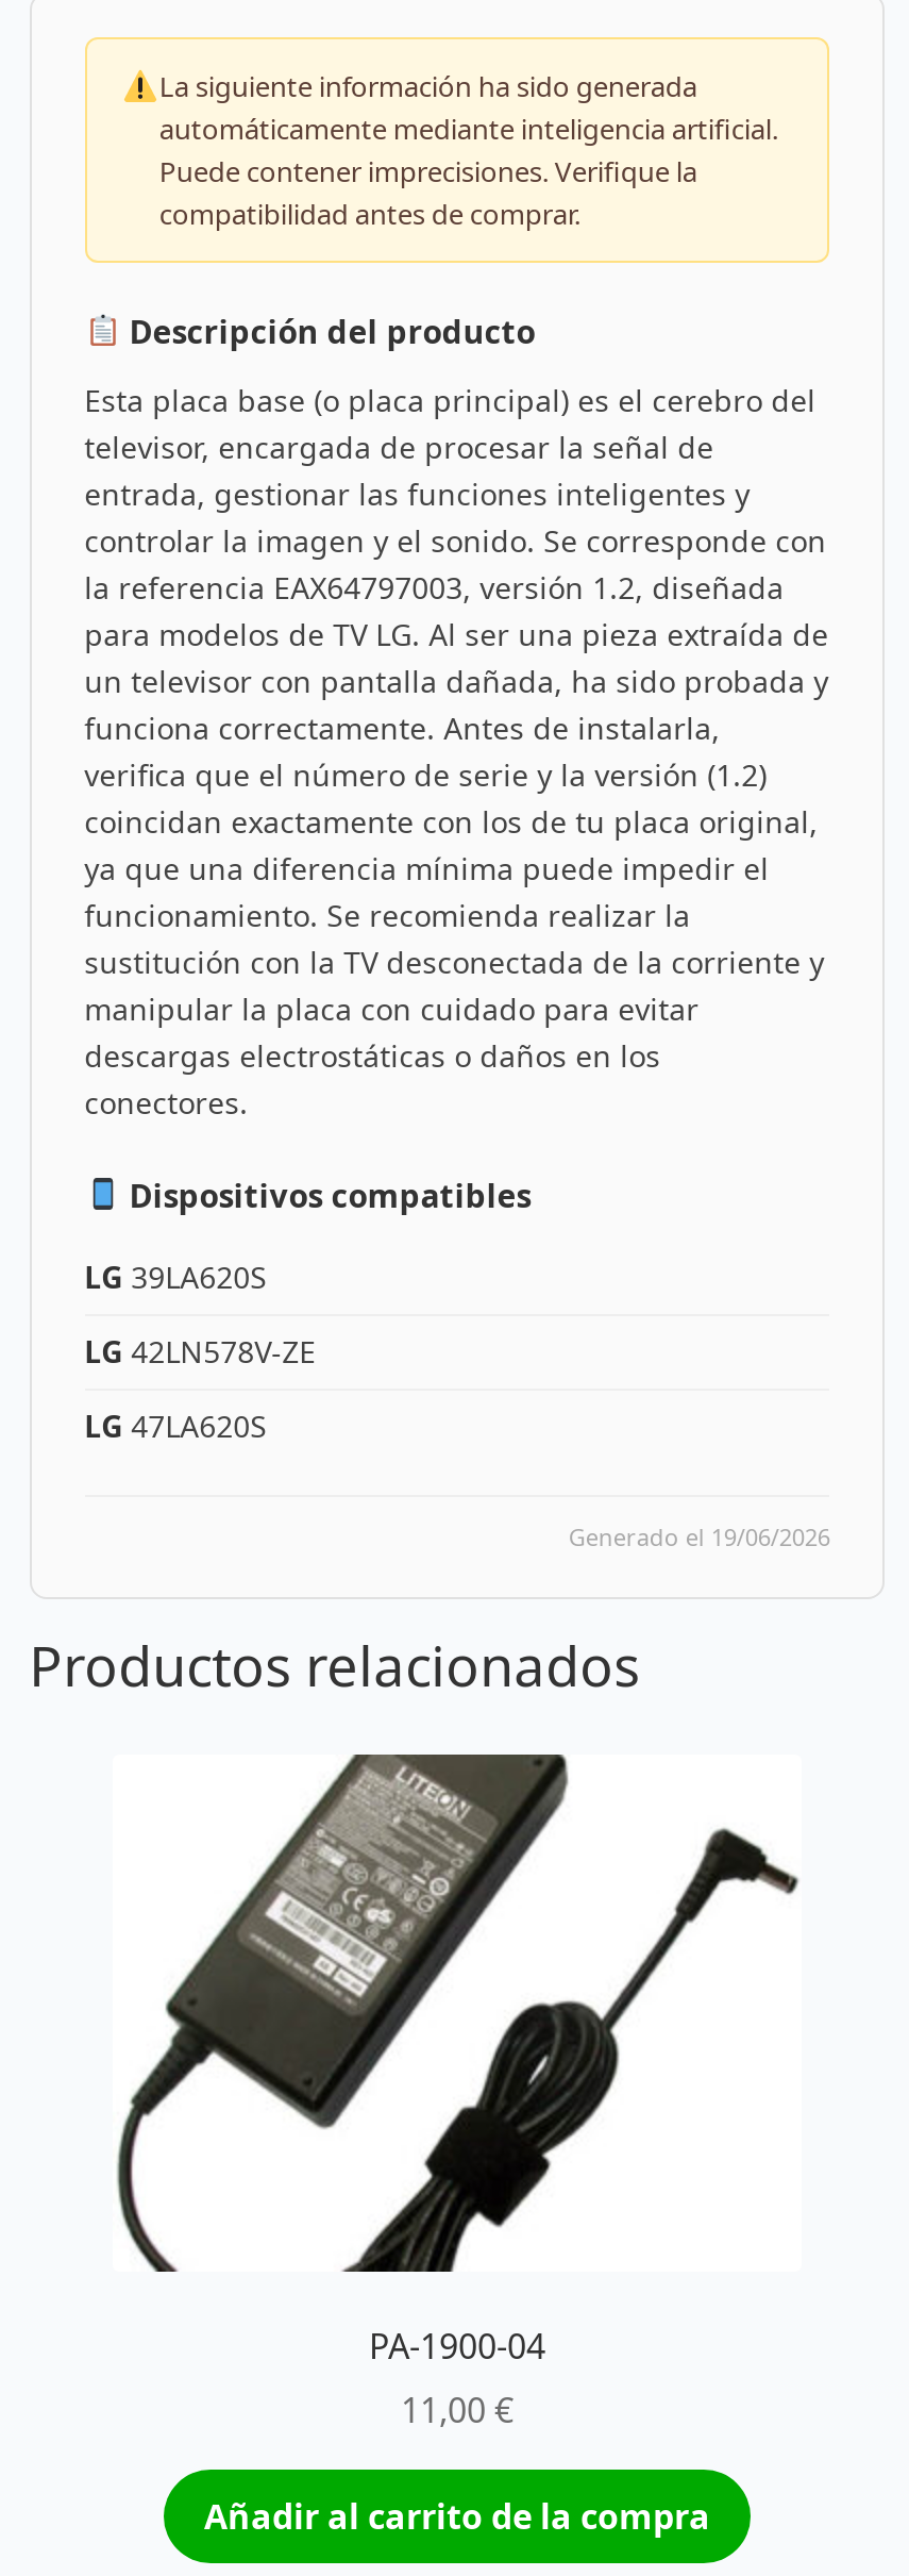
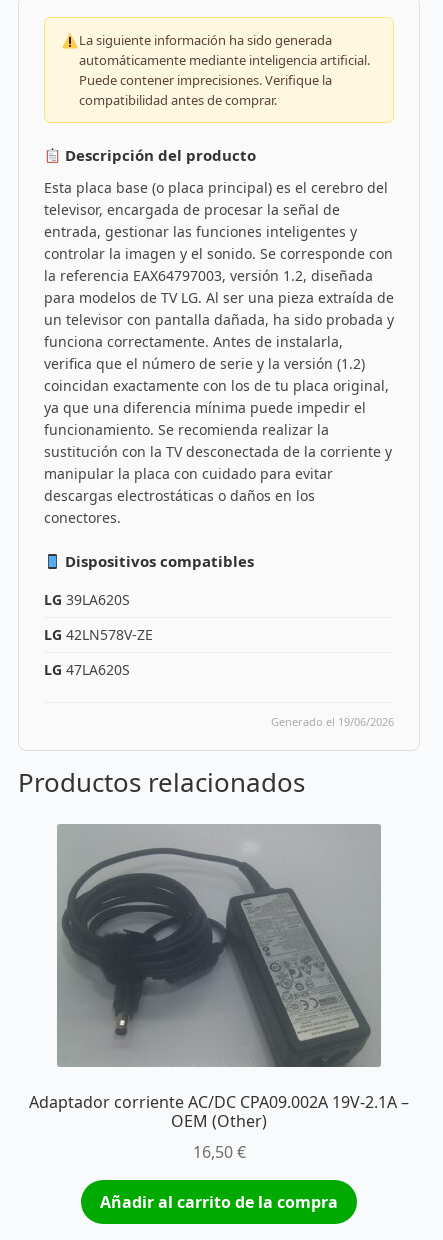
- [image]
- PA-1900-04
- 11,00 €
+ [image]
+ Adaptador corriente AC/DC CPA09.002A 19V-2.1A –
+ OEM (Other)
+ 16,50 €
